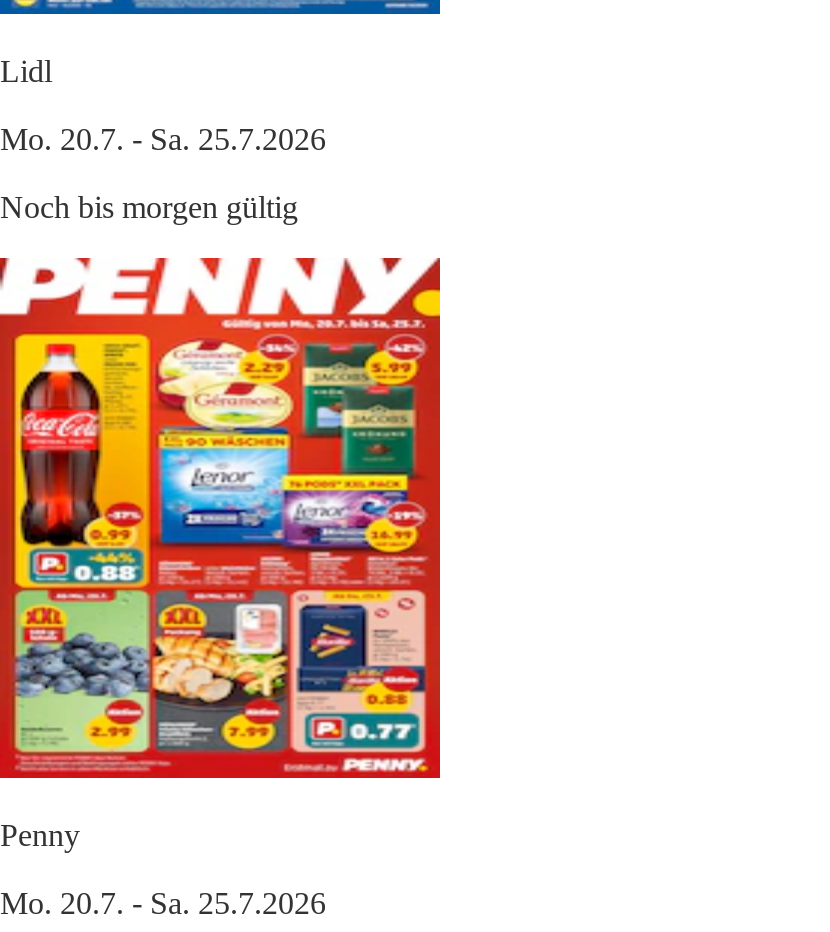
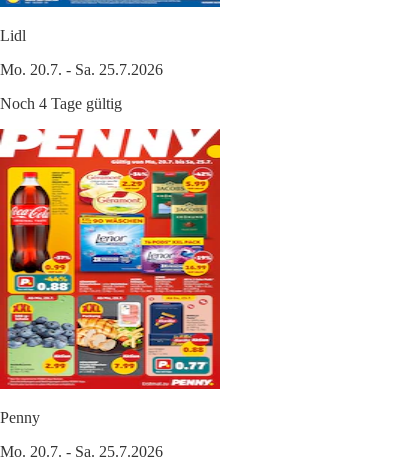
- Noch bis morgen gültig
+ Noch 4 Tage gültig
